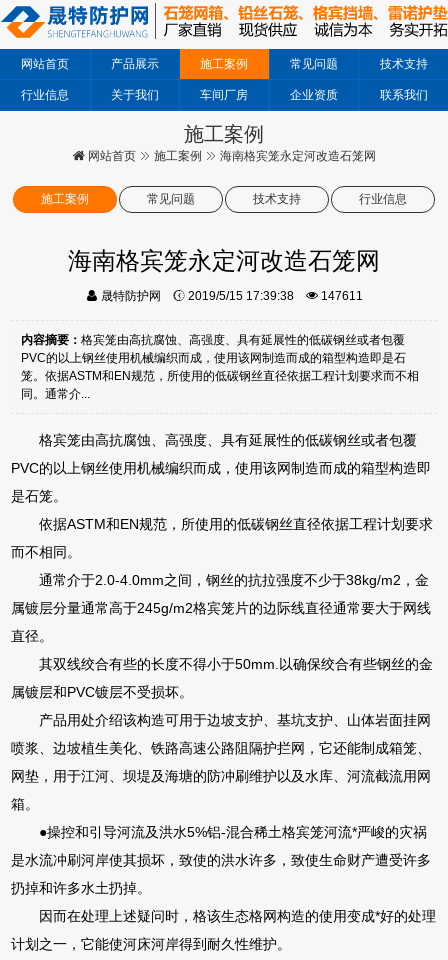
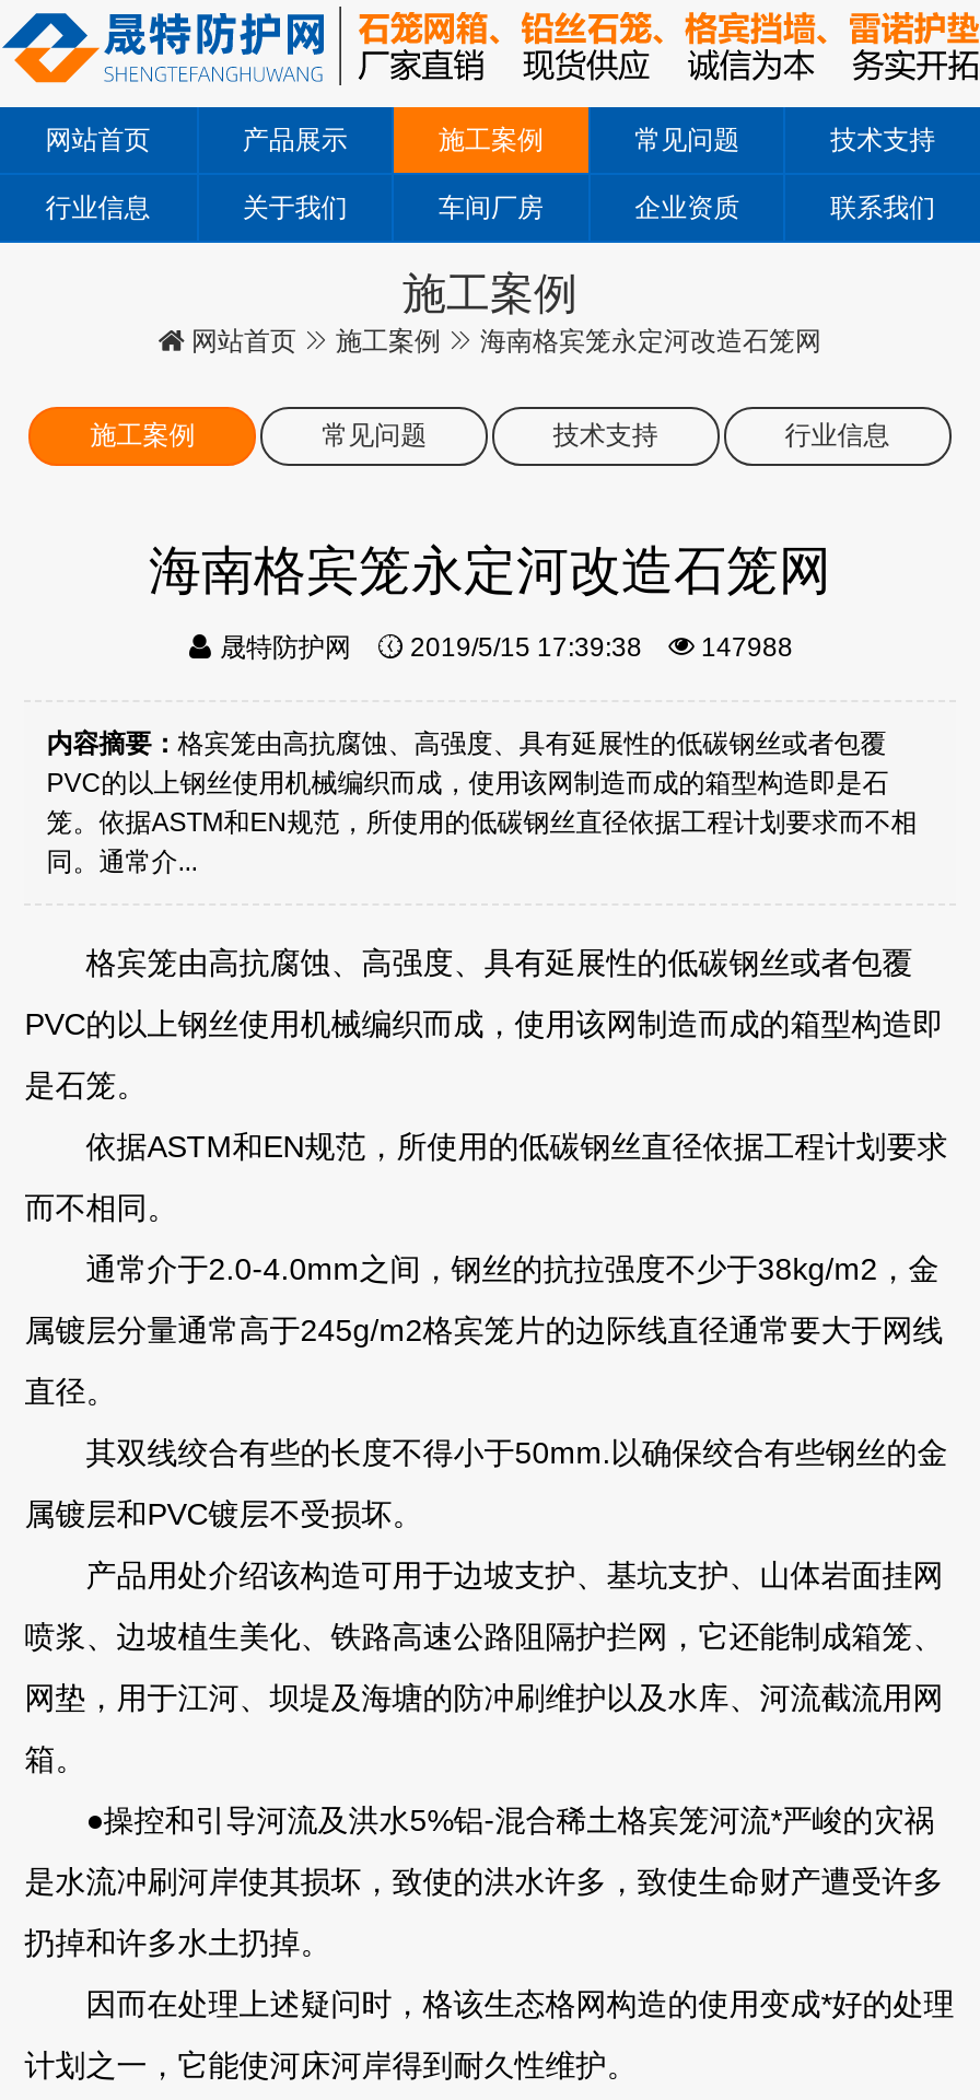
- 晟特防护网 2019/5/15 17:39:38 147611
+ 晟特防护网 2019/5/15 17:39:38 147988
